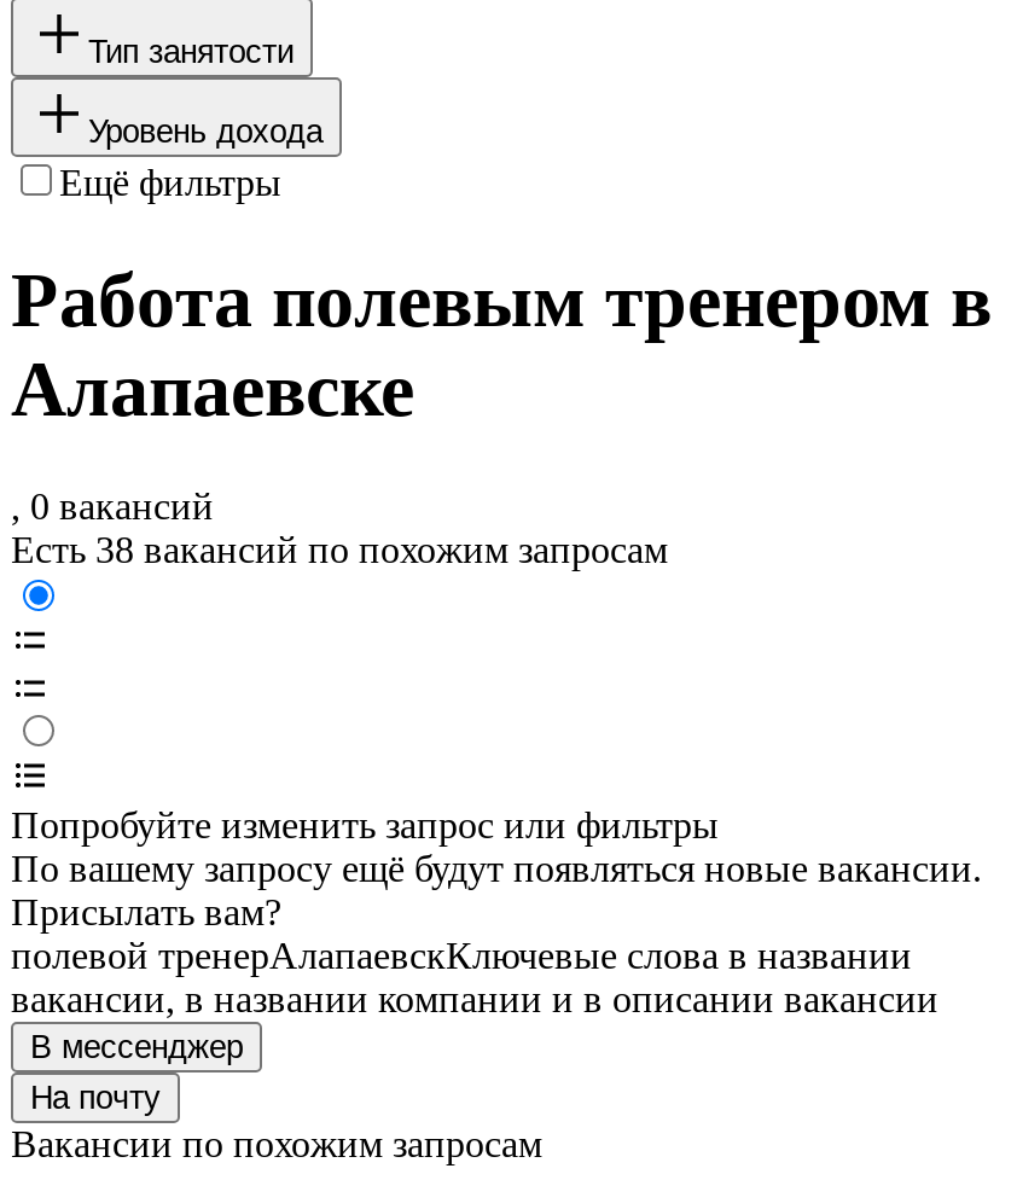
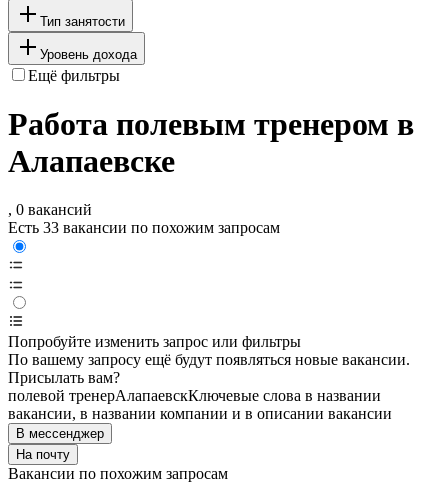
- Есть 38 вакансий по похожим запросам
+ Есть 33 вакансии по похожим запросам
